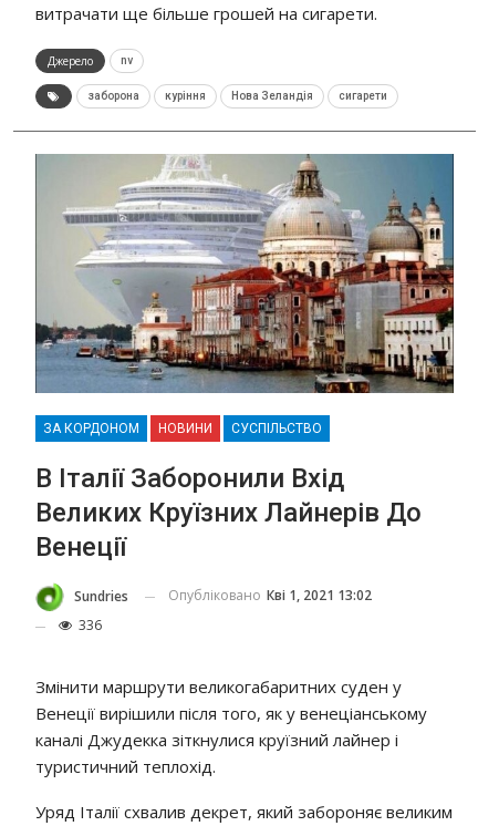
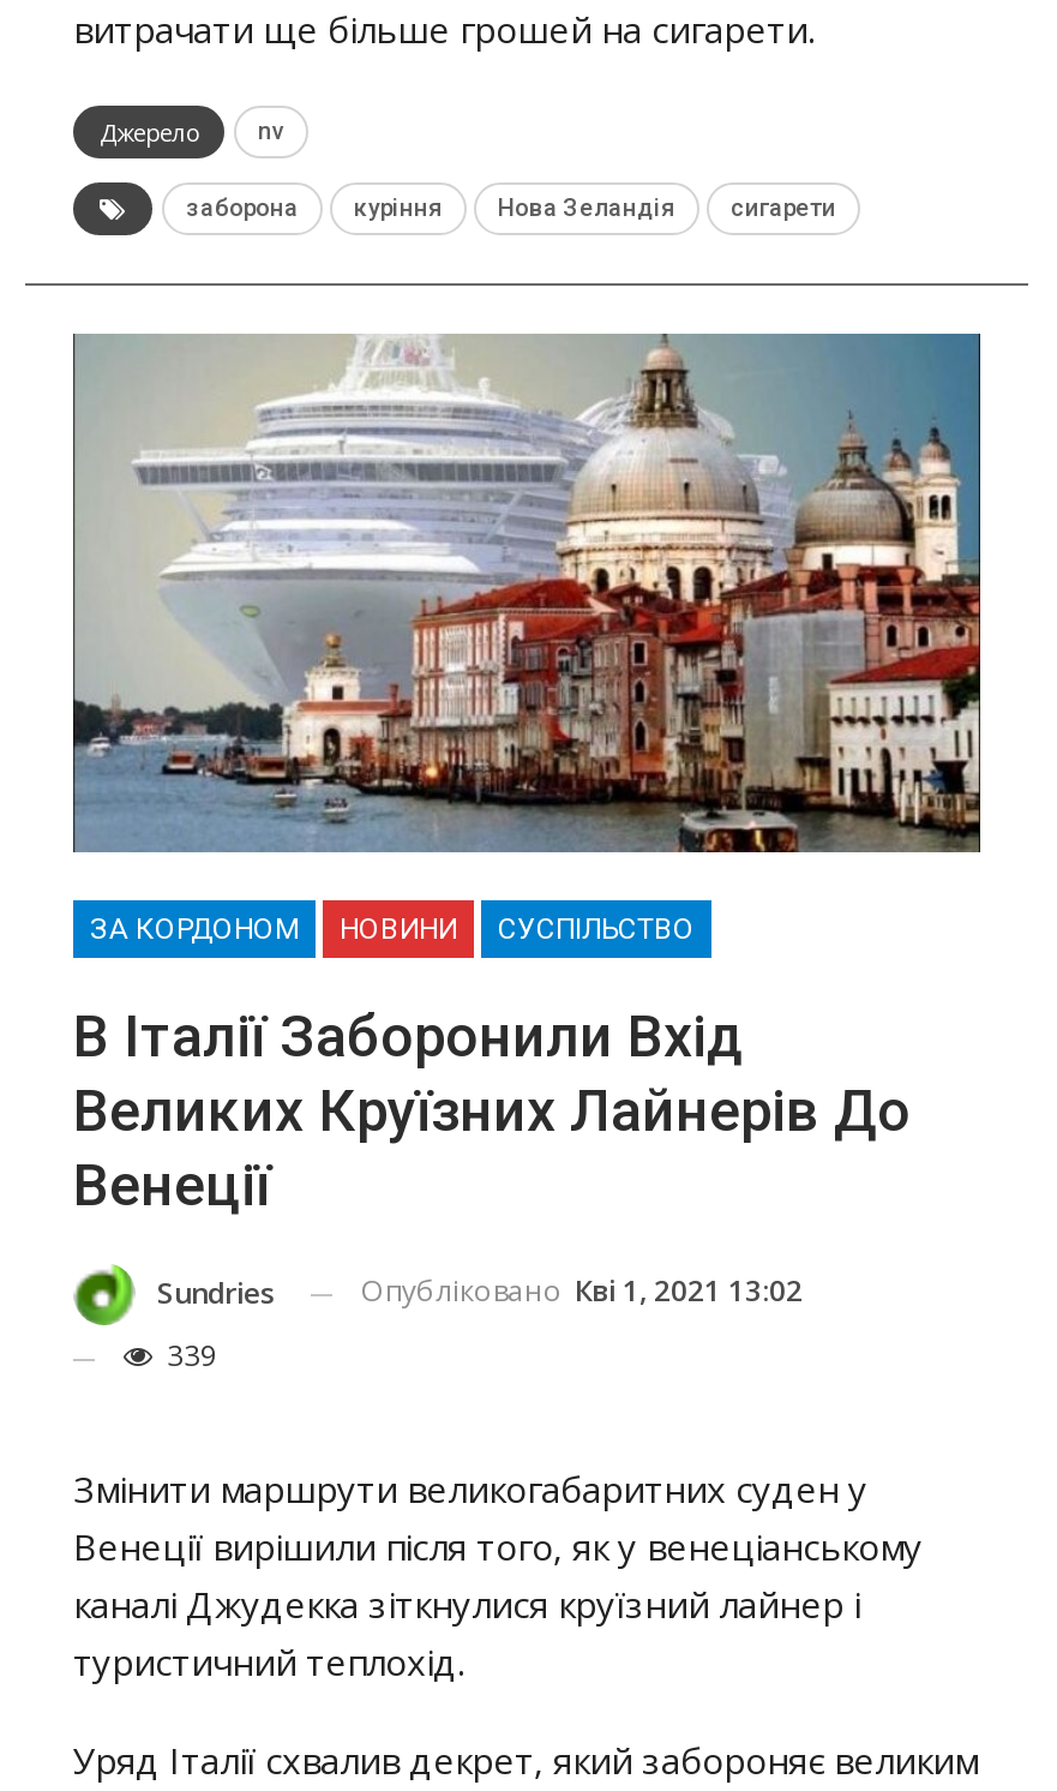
- 336
+ 339
